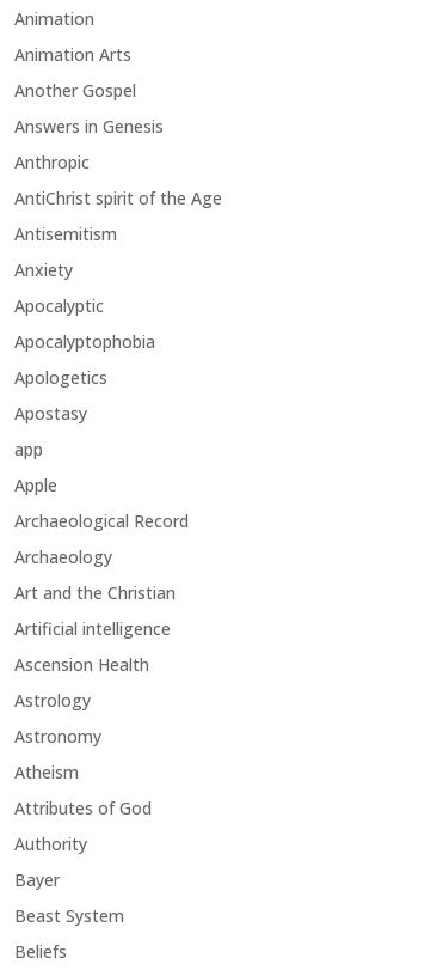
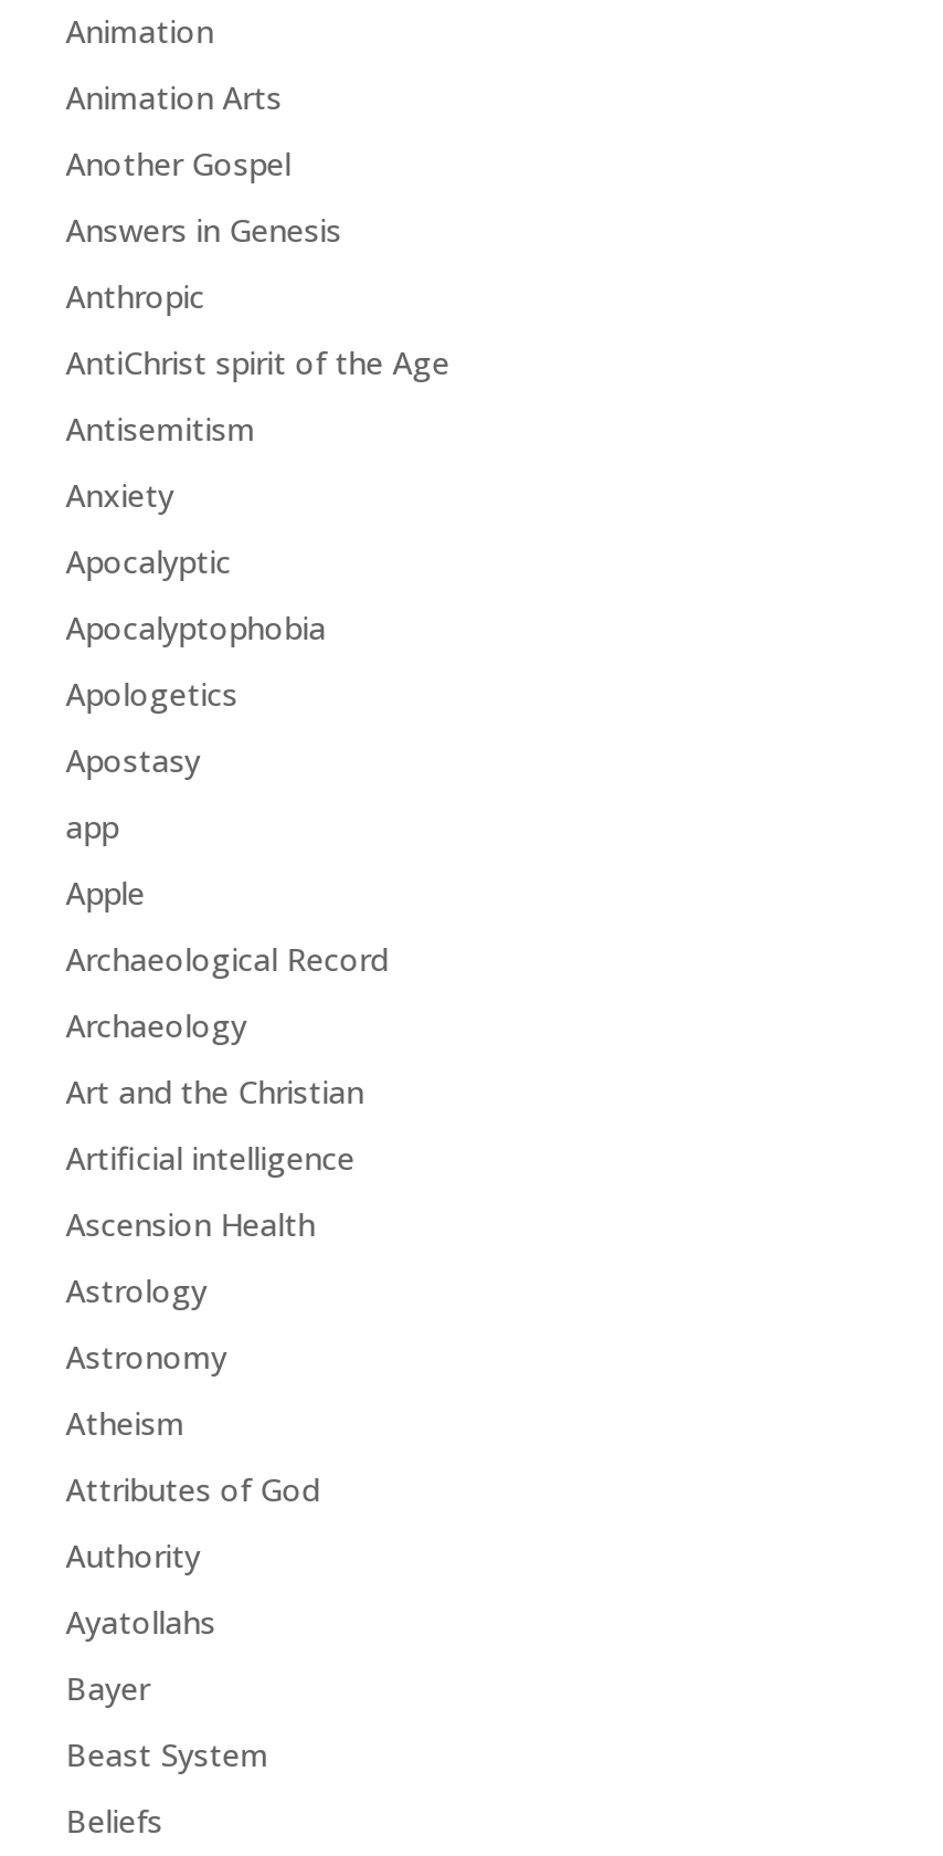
+ Ayatollahs
